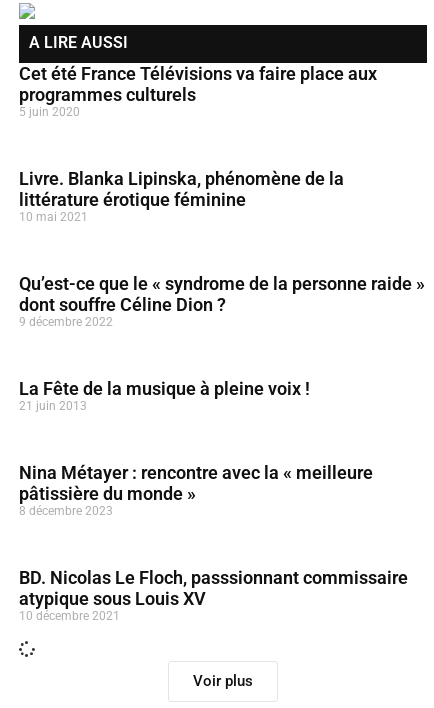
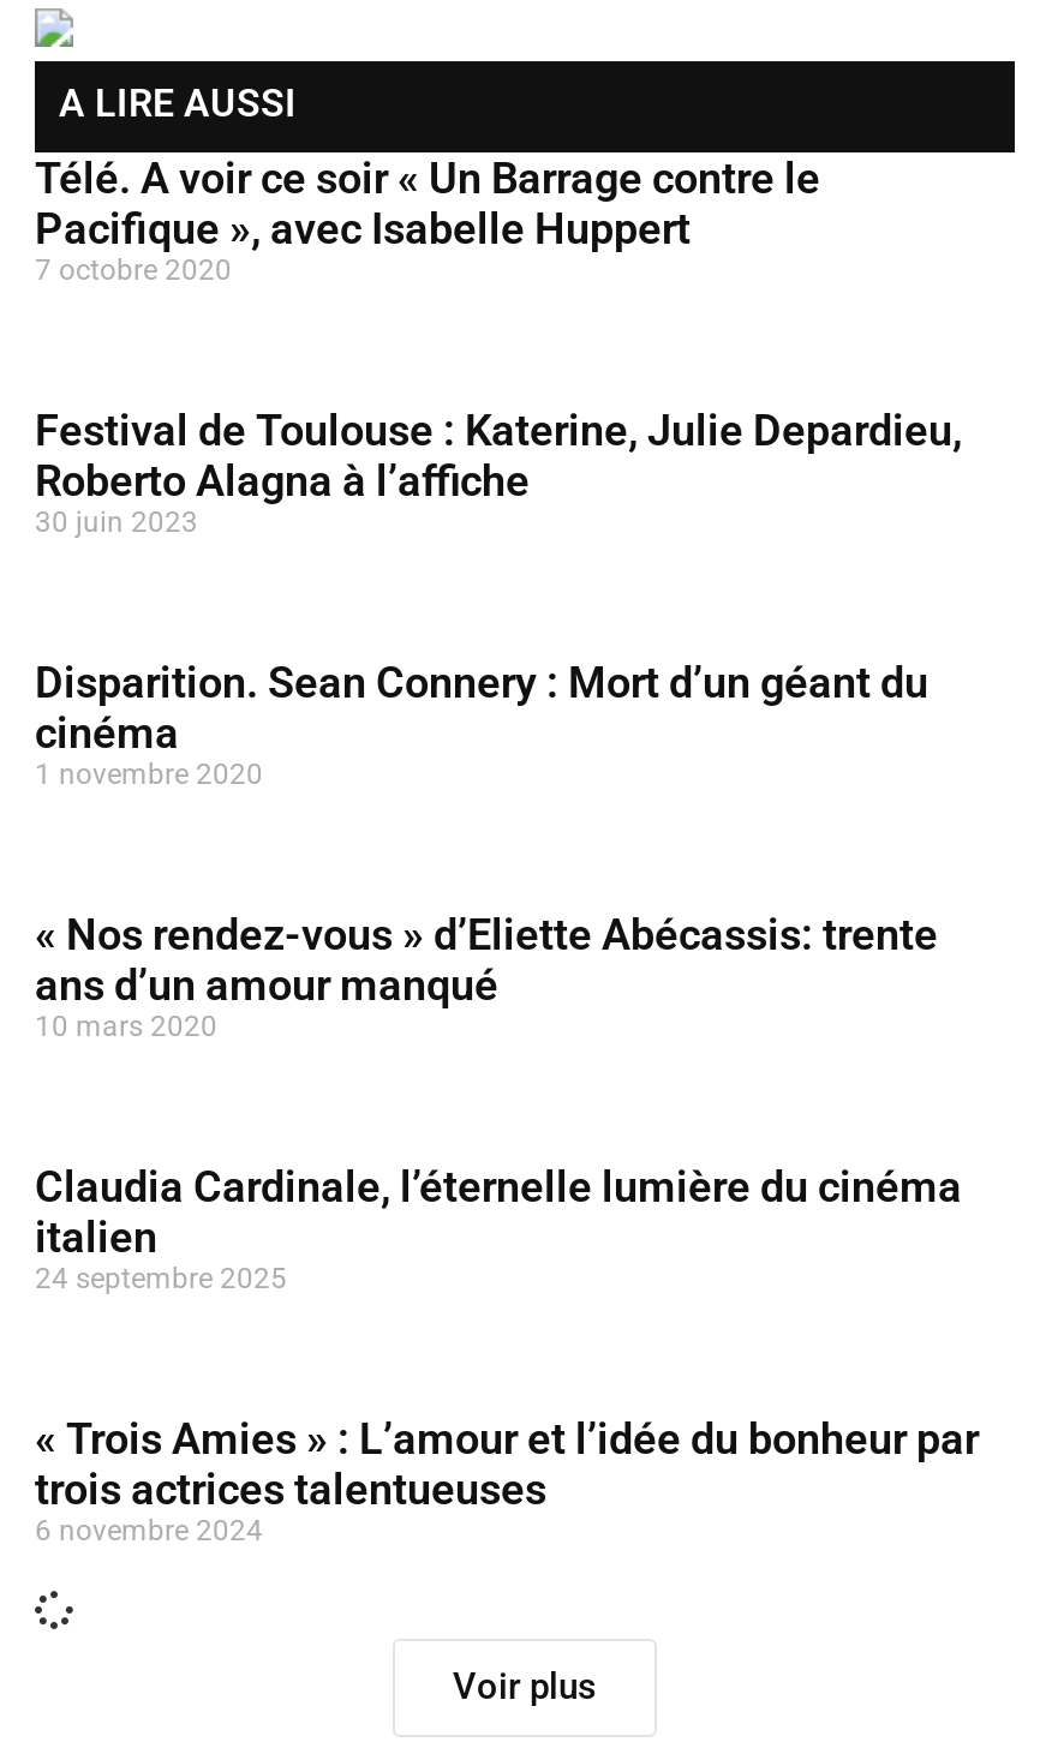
- Cet été France Télévisions va faire place aux
- programmes culturels
- 5 juin 2020
+ Télé. A voir ce soir « Un Barrage contre le
+ Pacifique », avec Isabelle Huppert
+ 7 octobre 2020

- Livre. Blanka Lipinska, phénomène de la
- littérature érotique féminine
- 10 mai 2021
+ Festival de Toulouse : Katerine, Julie Depardieu,
+ Roberto Alagna à l’affiche
+ 30 juin 2023

- Qu’est-ce que le « syndrome de la personne raide »
- dont souffre Céline Dion ?
- 9 décembre 2022
+ Disparition. Sean Connery : Mort d’un géant du
+ cinéma
+ 1 novembre 2020

- La Fête de la musique à pleine voix !
- 21 juin 2013
+ « Nos rendez-vous » d’Eliette Abécassis: trente
+ ans d’un amour manqué
+ 10 mars 2020

- Nina Métayer : rencontre avec la « meilleure
- pâtissière du monde »
- 8 décembre 2023
+ Claudia Cardinale, l’éternelle lumière du cinéma
+ italien
+ 24 septembre 2025

- BD. Nicolas Le Floch, passsionnant commissaire
- atypique sous Louis XV
- 10 décembre 2021
+ « Trois Amies » : L’amour et l’idée du bonheur par
+ trois actrices talentueuses
+ 6 novembre 2024
